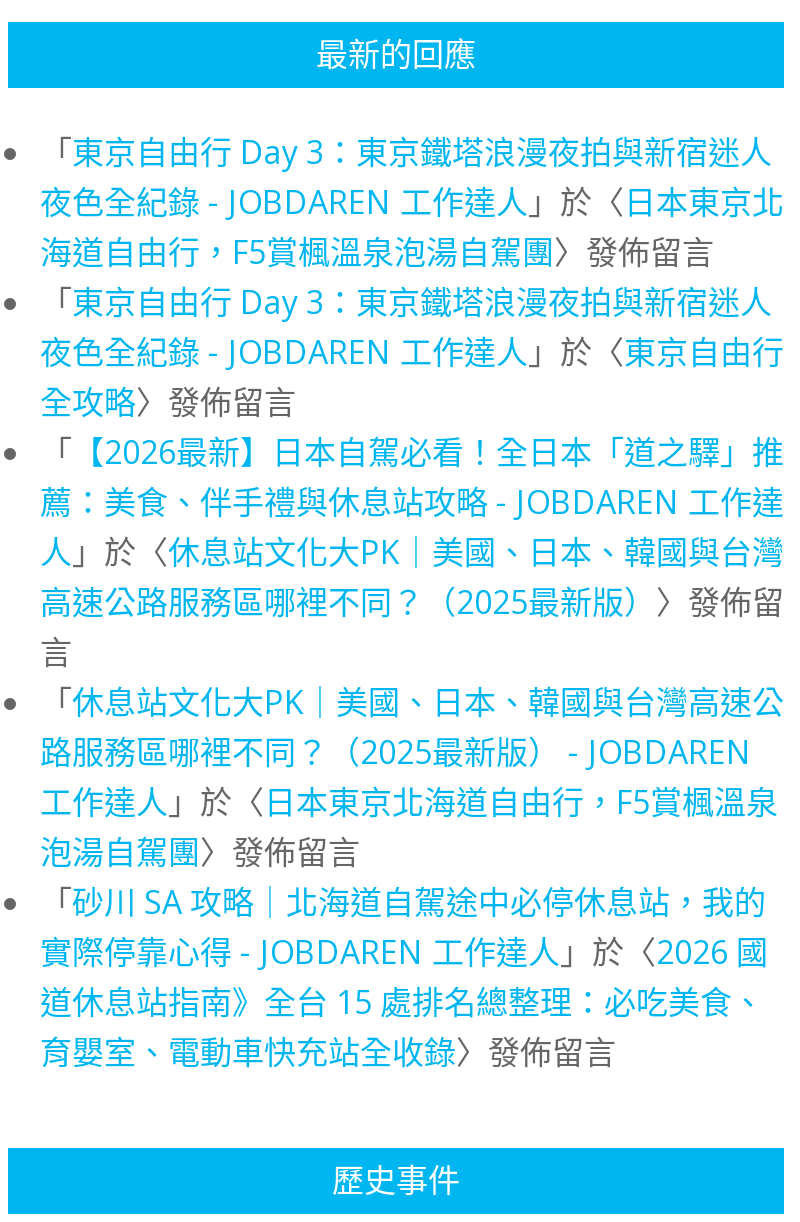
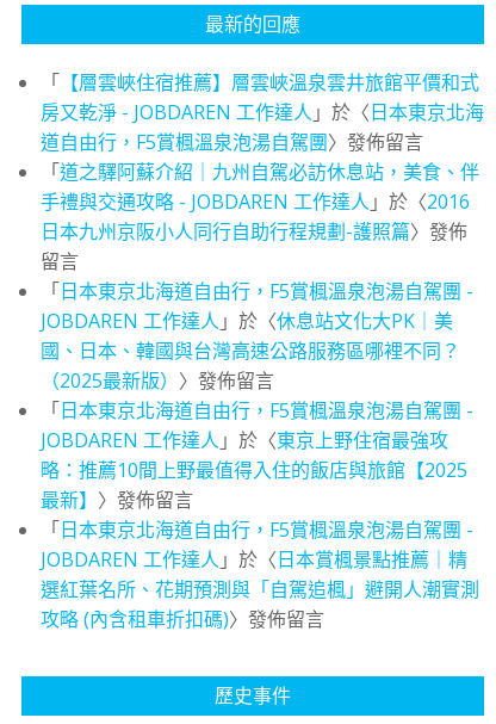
- 「東京自由行 Day 3：東京鐵塔浪漫夜拍與新宿迷人
- 夜色全紀錄 - JOBDAREN 工作達人」於〈日本東京北
- 海道自由行，F5賞楓溫泉泡湯自駕團〉發佈留言
- 「東京自由行 Day 3：東京鐵塔浪漫夜拍與新宿迷人
- 夜色全紀錄 - JOBDAREN 工作達人」於〈東京自由行
- 全攻略〉發佈留言
- 「【2026最新】日本自駕必看！全日本「道之驛」推
- 薦：美食、伴手禮與休息站攻略 - JOBDAREN 工作達
- 人」於〈休息站文化大PK｜美國、日本、韓國與台灣
- 高速公路服務區哪裡不同？（2025最新版）〉發佈留
- 言
- 「休息站文化大PK｜美國、日本、韓國與台灣高速公
- 路服務區哪裡不同？（2025最新版） - JOBDAREN
- 工作達人」於〈日本東京北海道自由行，F5賞楓溫泉
- 泡湯自駕團〉發佈留言
- 「砂川 SA 攻略｜北海道自駕途中必停休息站，我的
- 實際停靠心得 - JOBDAREN 工作達人」於〈2026 國
- 道休息站指南》全台 15 處排名總整理：必吃美食、
- 育嬰室、電動車快充站全收錄〉發佈留言
+ 「【層雲峽住宿推薦】層雲峽溫泉雲井旅館平價和式
+ 房又乾淨 - JOBDAREN 工作達人」於〈日本東京北海
+ 道自由行，F5賞楓溫泉泡湯自駕團〉發佈留言
+ 「道之驛阿蘇介紹｜九州自駕必訪休息站，美食、伴
+ 手禮與交通攻略 - JOBDAREN 工作達人」於〈2016
+ 日本九州京阪小人同行自助行程規劃-護照篇〉發佈
+ 留言
+ 「日本東京北海道自由行，F5賞楓溫泉泡湯自駕團 -
+ JOBDAREN 工作達人」於〈休息站文化大PK｜美
+ 國、日本、韓國與台灣高速公路服務區哪裡不同？
+ （2025最新版）〉發佈留言
+ 「日本東京北海道自由行，F5賞楓溫泉泡湯自駕團 -
+ JOBDAREN 工作達人」於〈東京上野住宿最強攻
+ 略：推薦10間上野最值得入住的飯店與旅館【2025
+ 最新】〉發佈留言
+ 「日本東京北海道自由行，F5賞楓溫泉泡湯自駕團 -
+ JOBDAREN 工作達人」於〈日本賞楓景點推薦｜精
+ 選紅葉名所、花期預測與「自駕追楓」避開人潮實測
+ 攻略 (內含租車折扣碼)〉發佈留言
